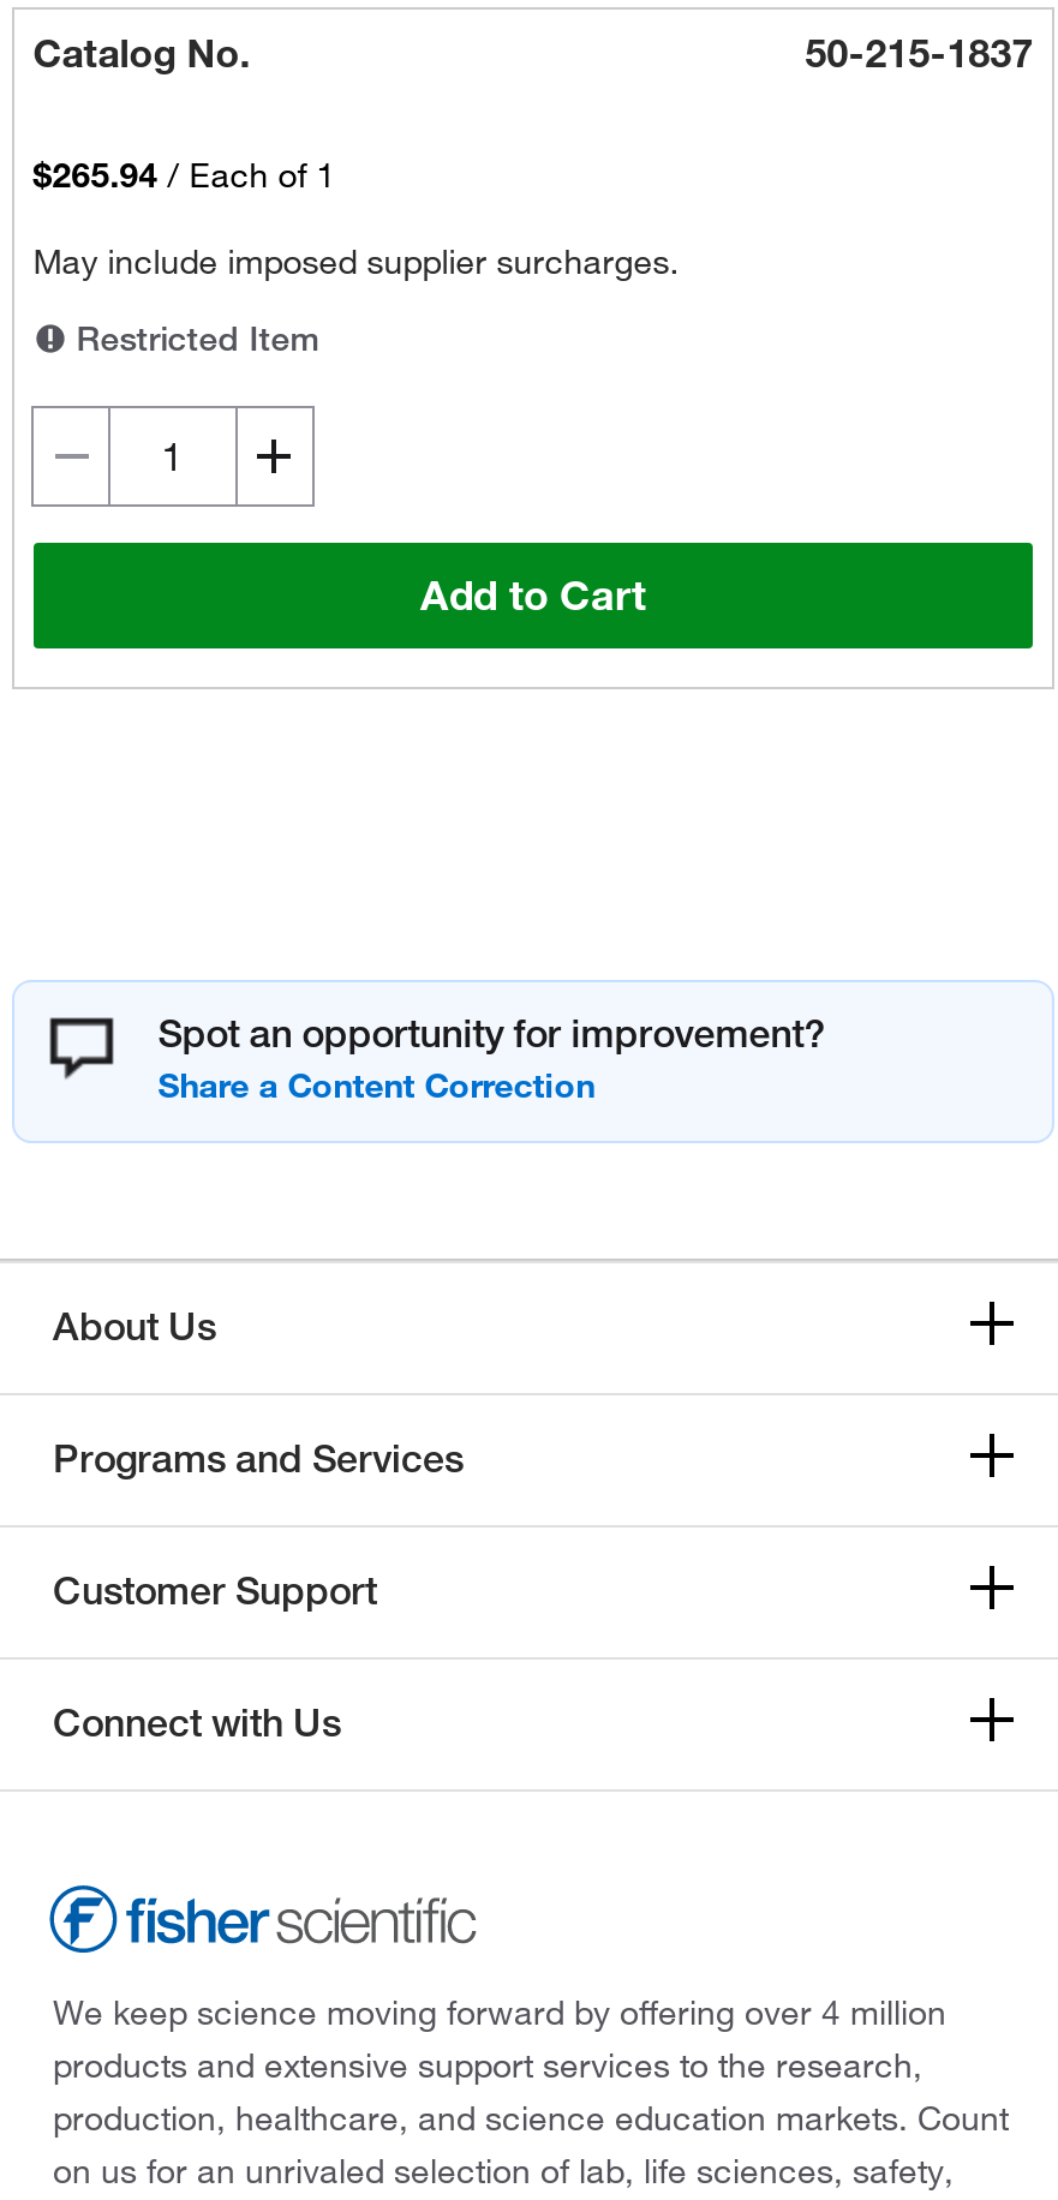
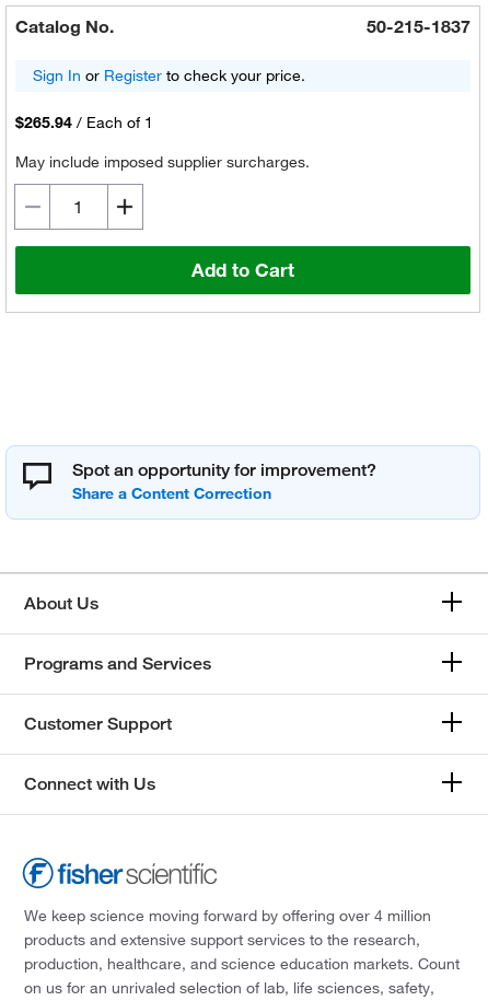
+ Sign In or Register to check your price.

moved down: $265.94 / Each of 1 | May include imposed supplier surcharges.

- Restricted Item
